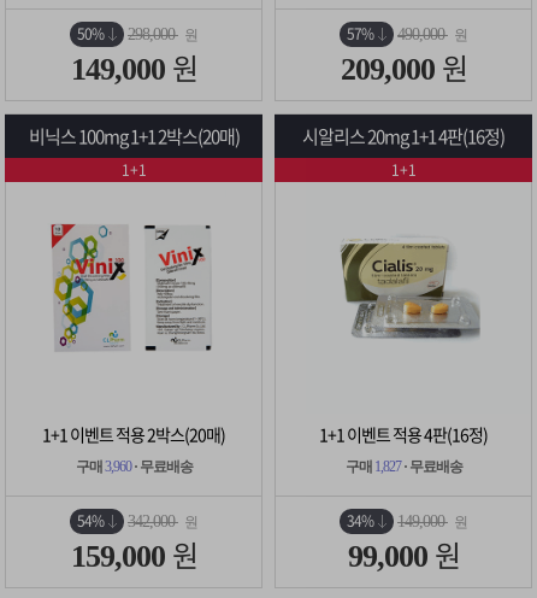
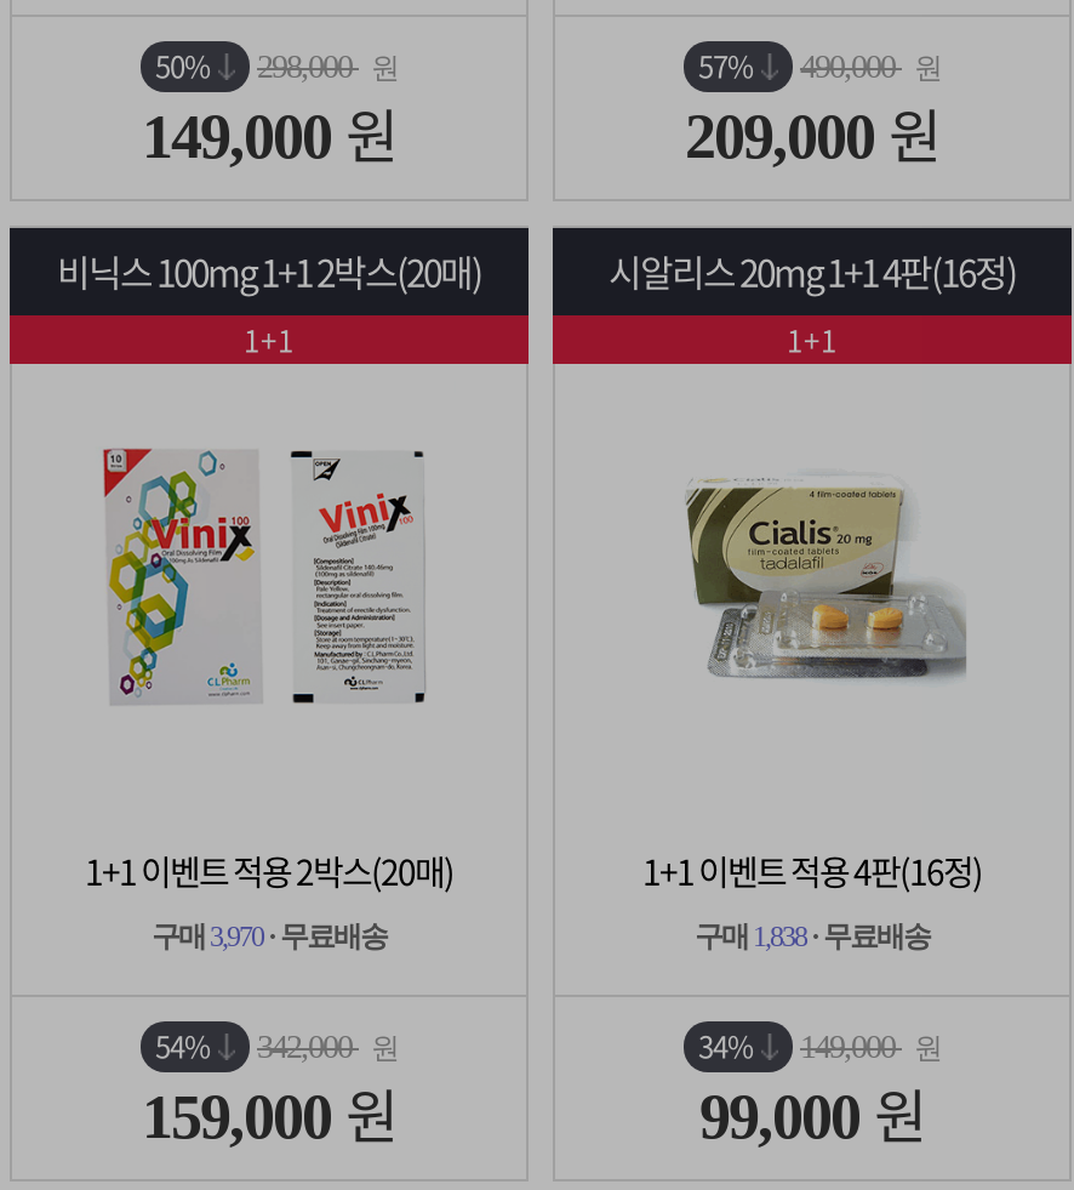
- 구매 3,960 · 무료배송
+ 구매 3,970 · 무료배송

- 구매 1,827 · 무료배송
+ 구매 1,838 · 무료배송
